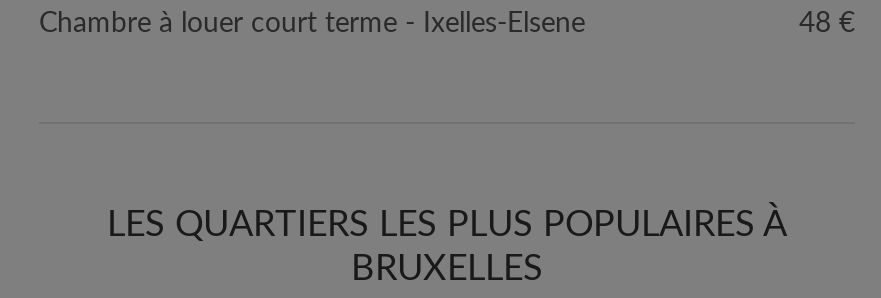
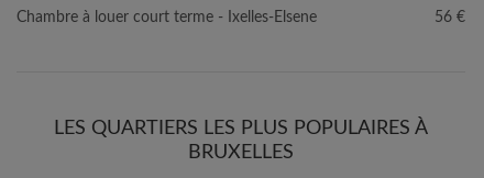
- 48 €
+ 56 €
